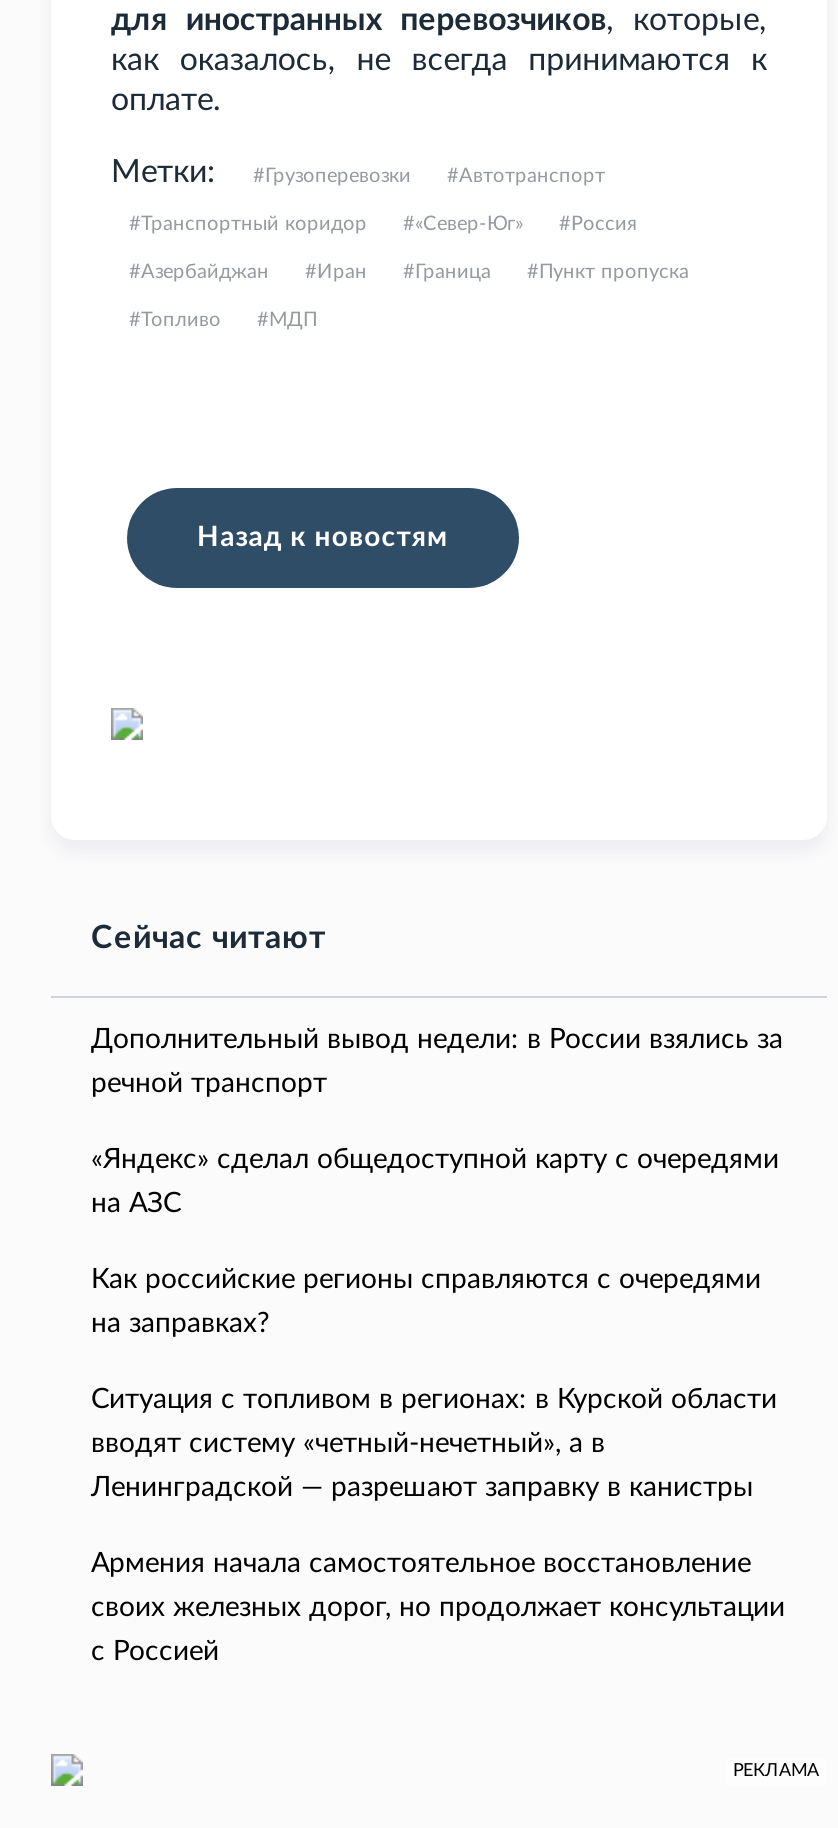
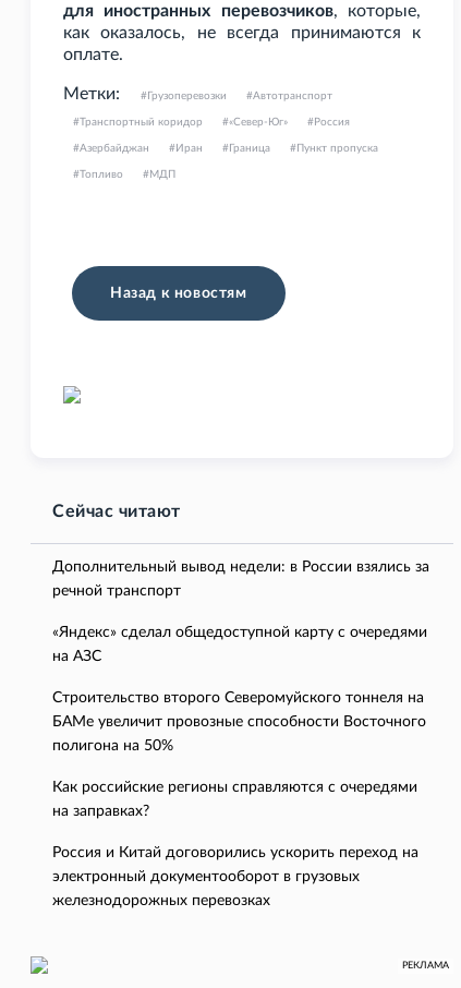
+ Строительство второго Северомуйского тоннеля на
+ БАМе увеличит провозные способности Восточного
+ полигона на 50%

moved down: Как российские регионы справляются с очередями | на заправках?

- Ситуация с топливом в регионах: в Курской области
- вводят систему «четный-нечетный», а в
- Ленинградской — разрешают заправку в канистры
- Армения начала самостоятельное восстановление
- своих железных дорог, но продолжает консультации
- с Россией
+ Россия и Китай договорились ускорить переход на
+ электронный документооборот в грузовых
+ железнодорожных перевозках
